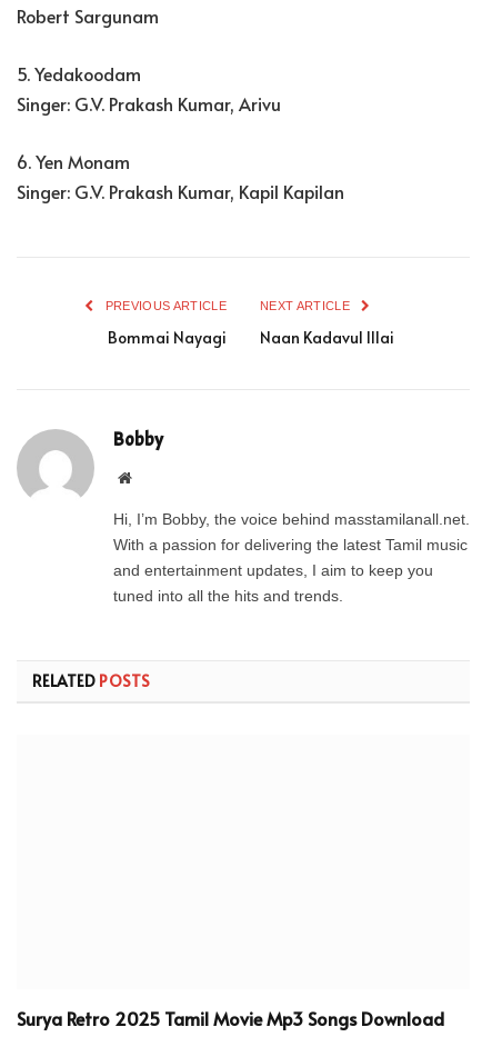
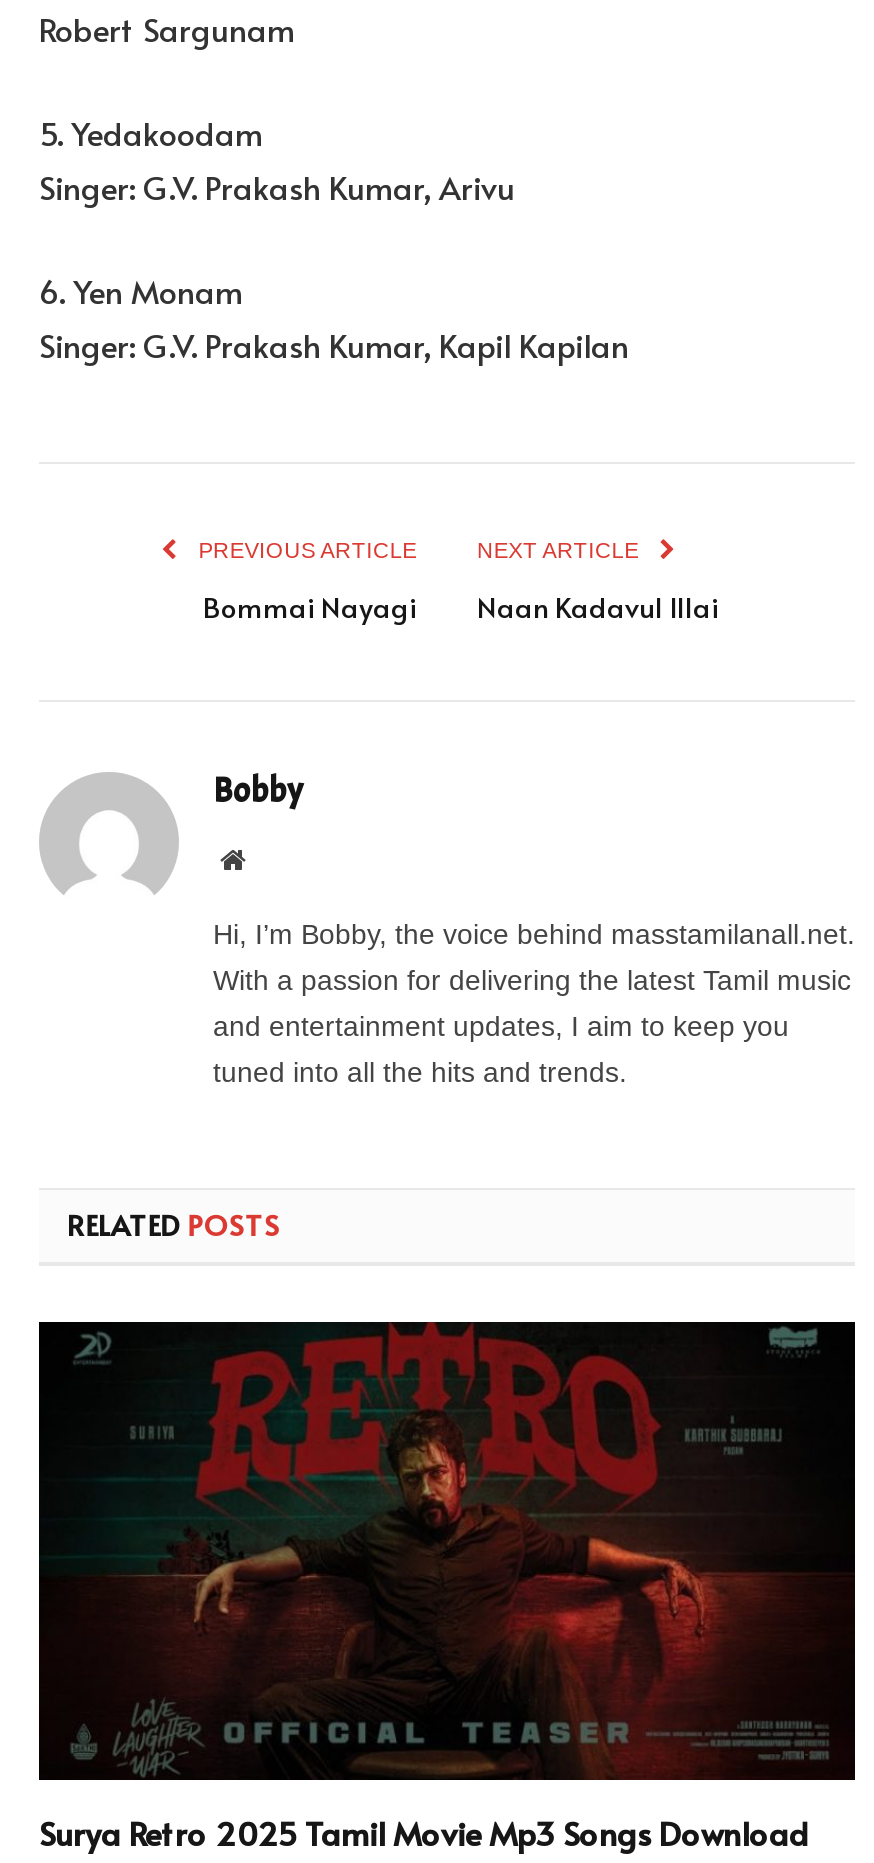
+ [image]
